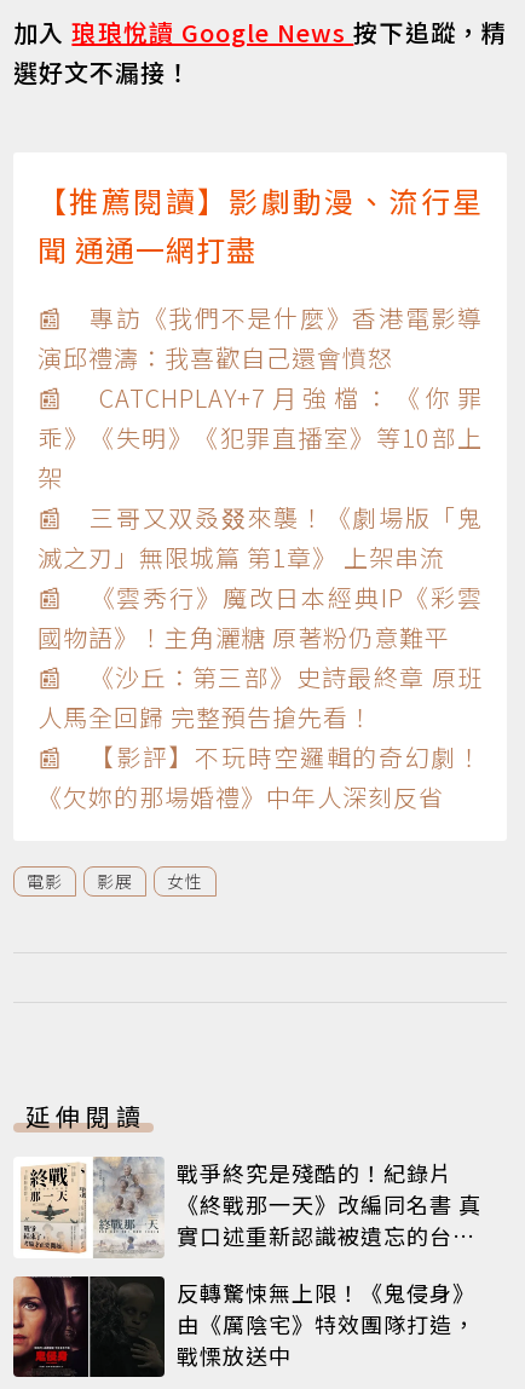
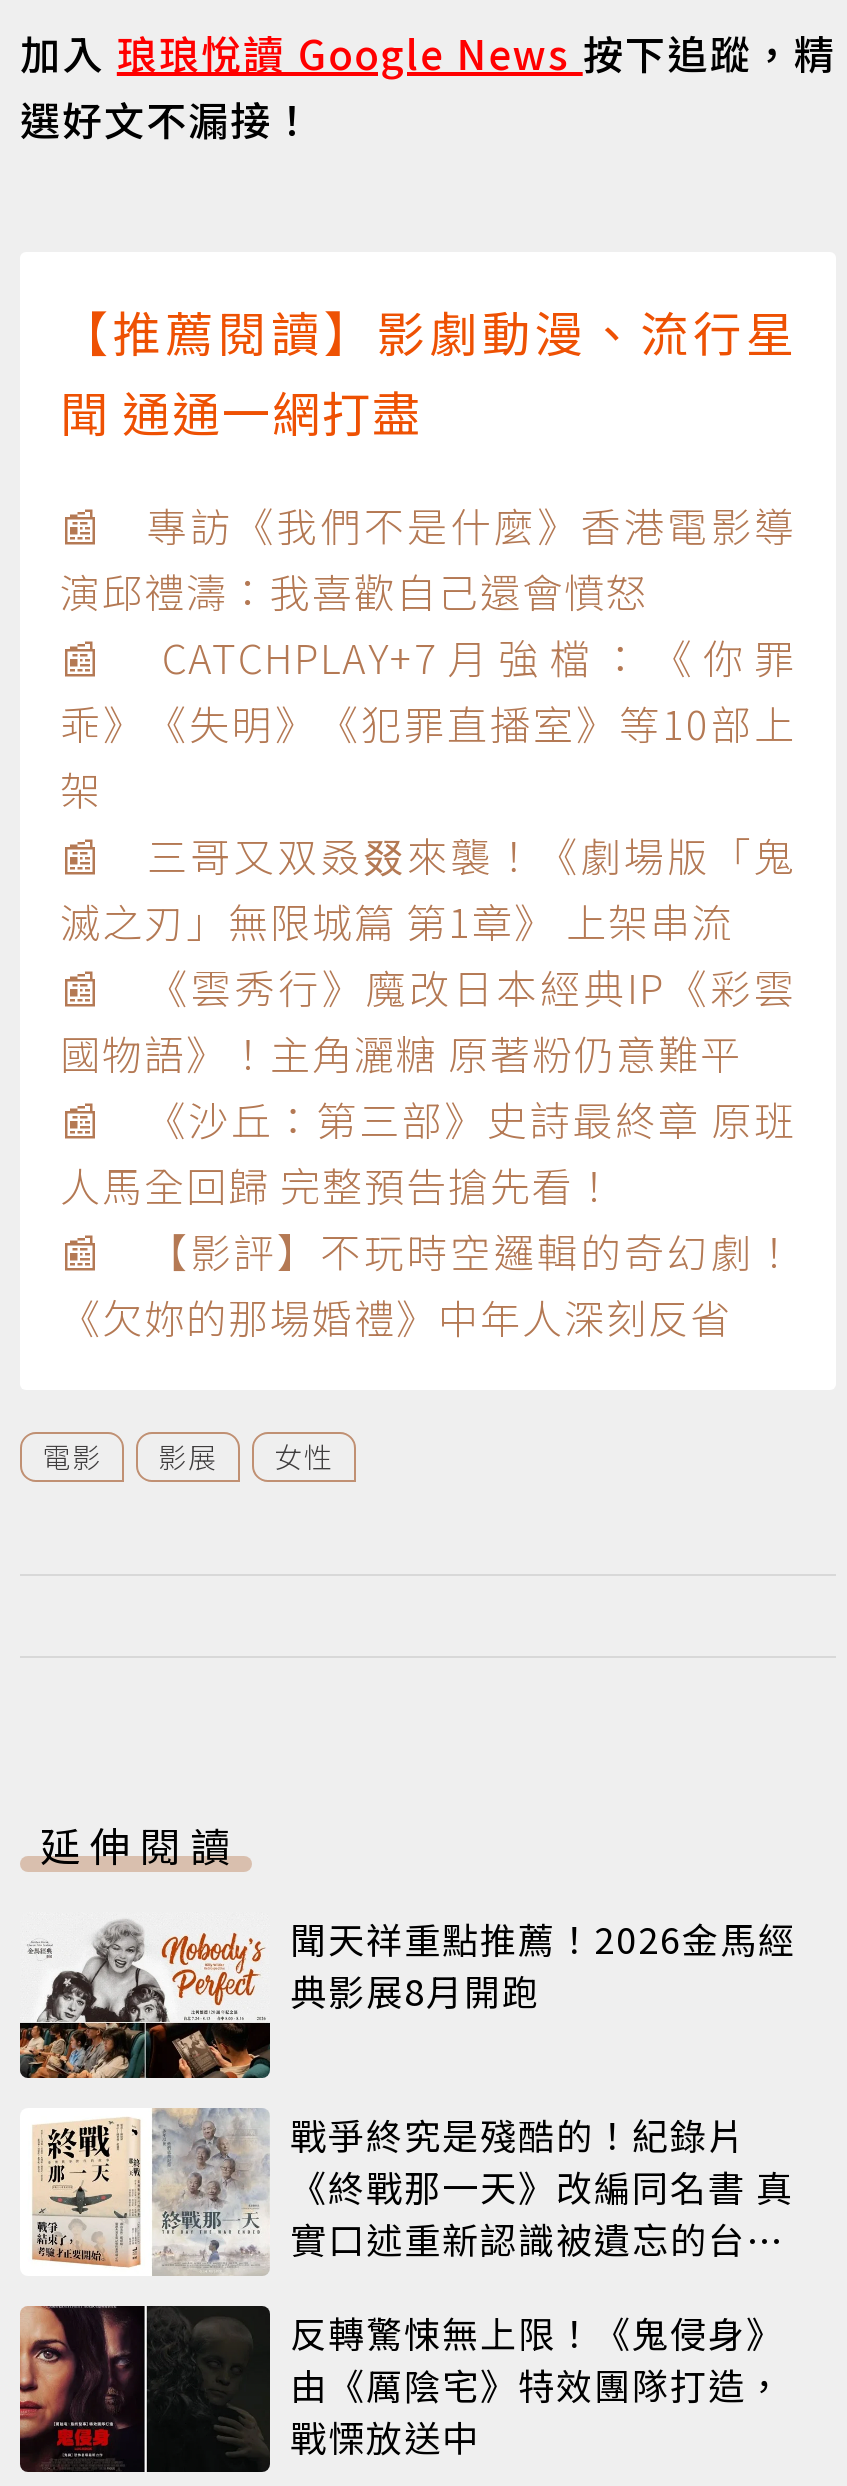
+ [image]
+ 聞天祥重點推薦！2026金馬經
+ 典影展8月開跑
